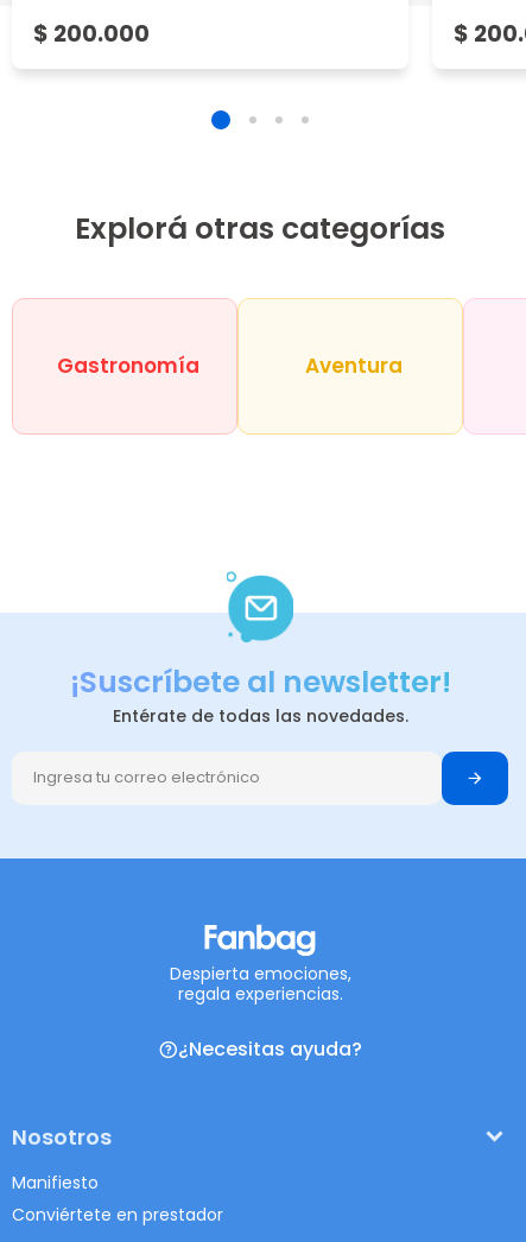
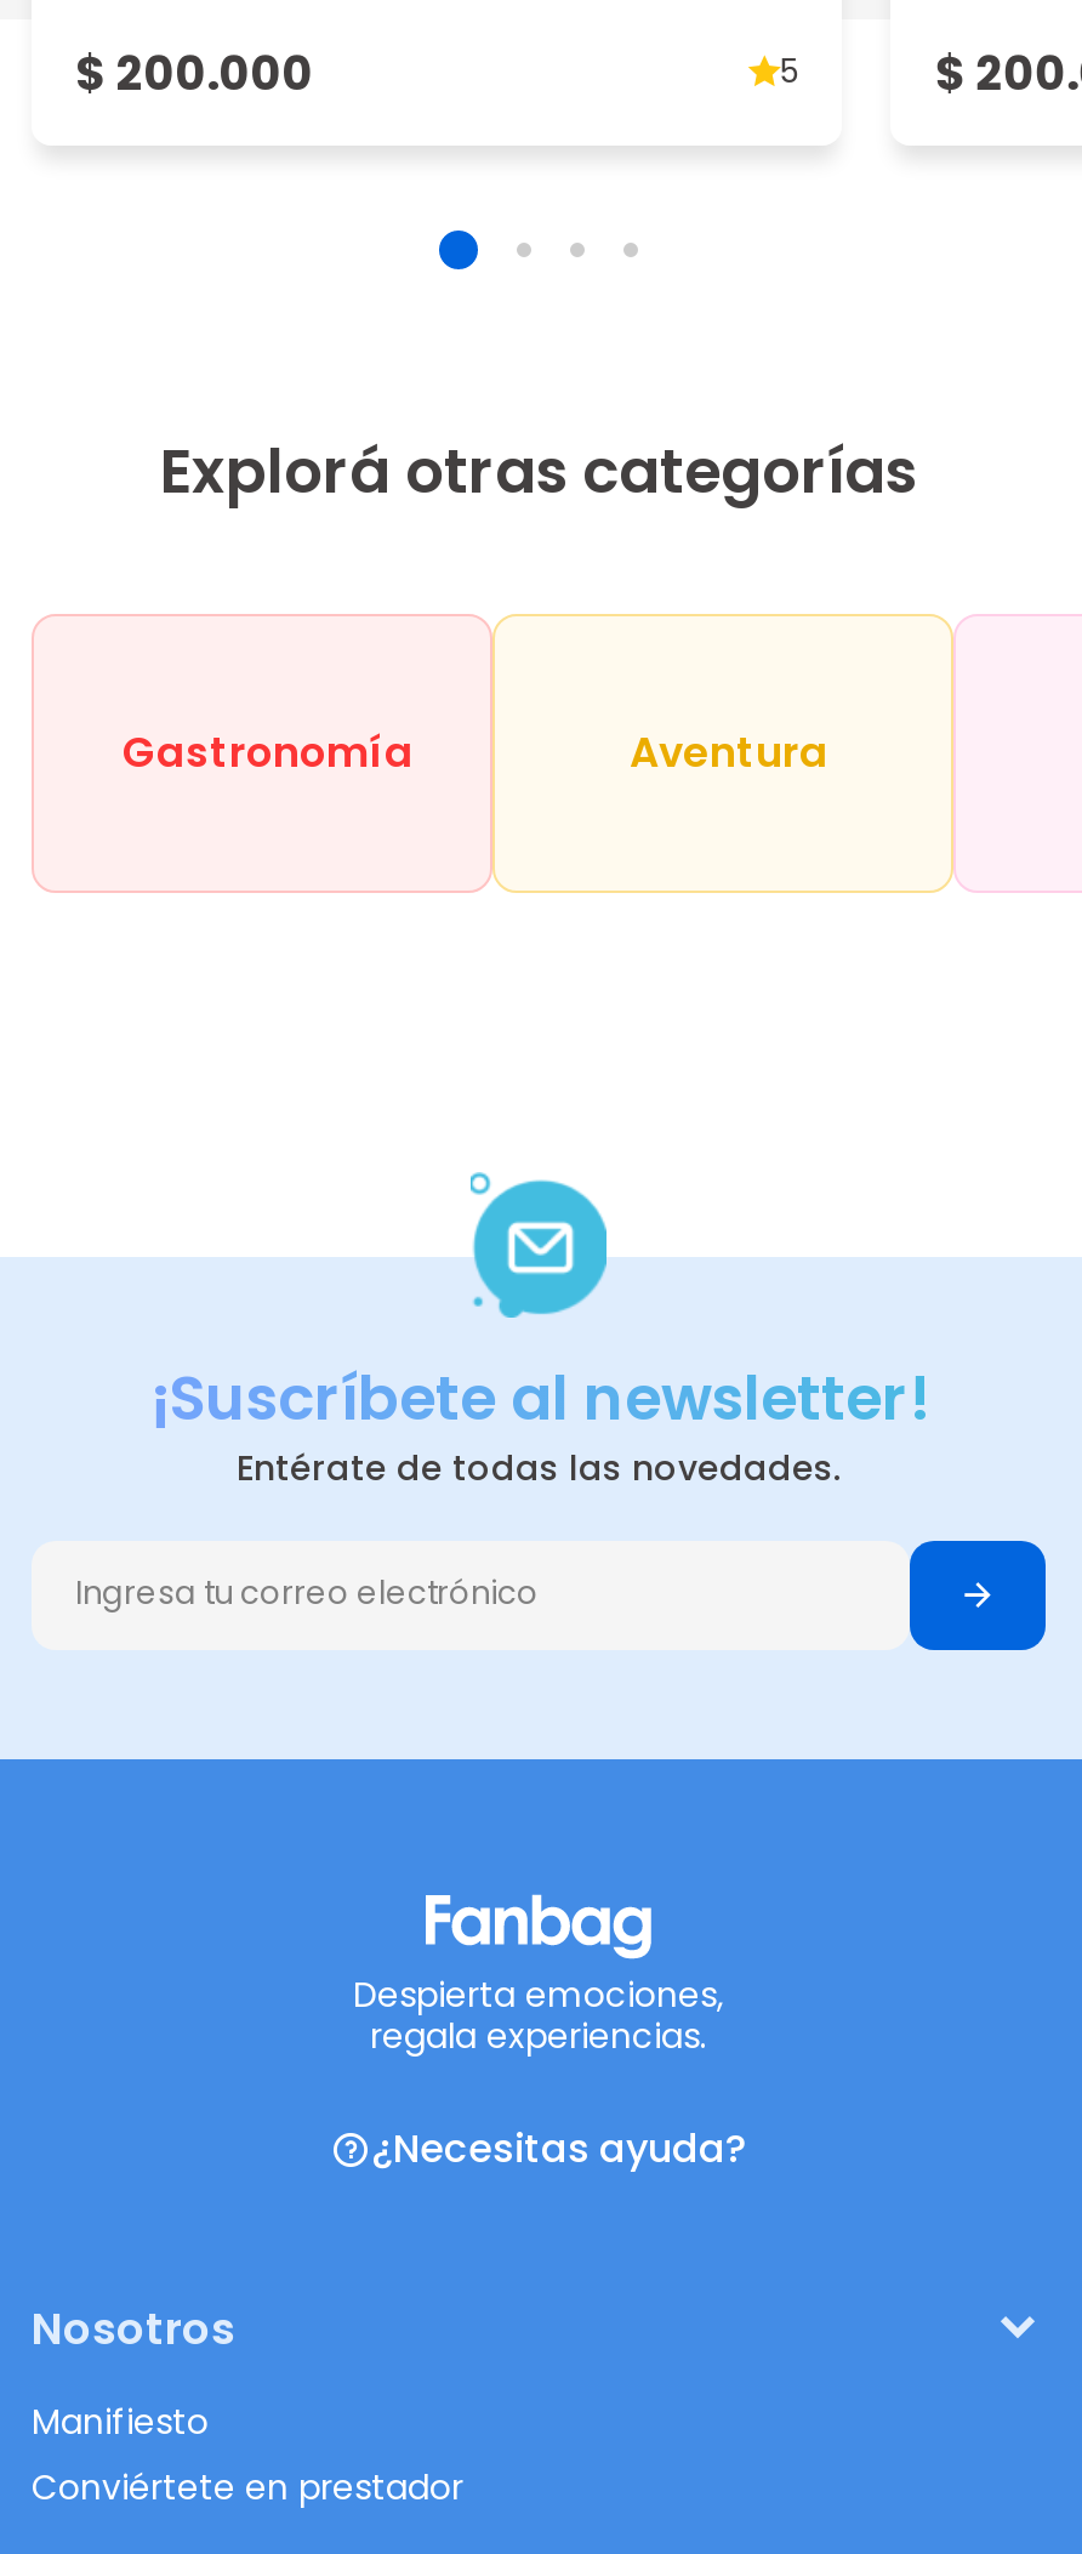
+ 5
